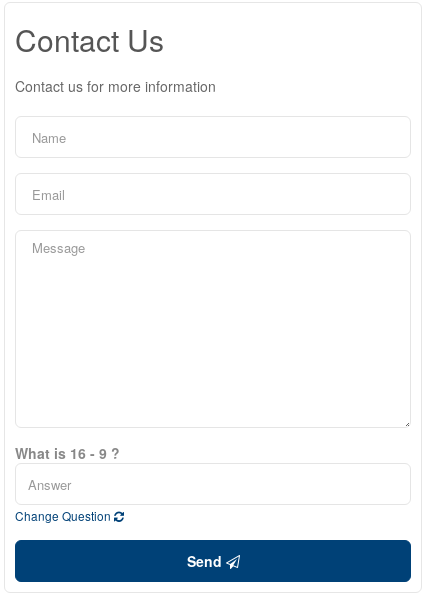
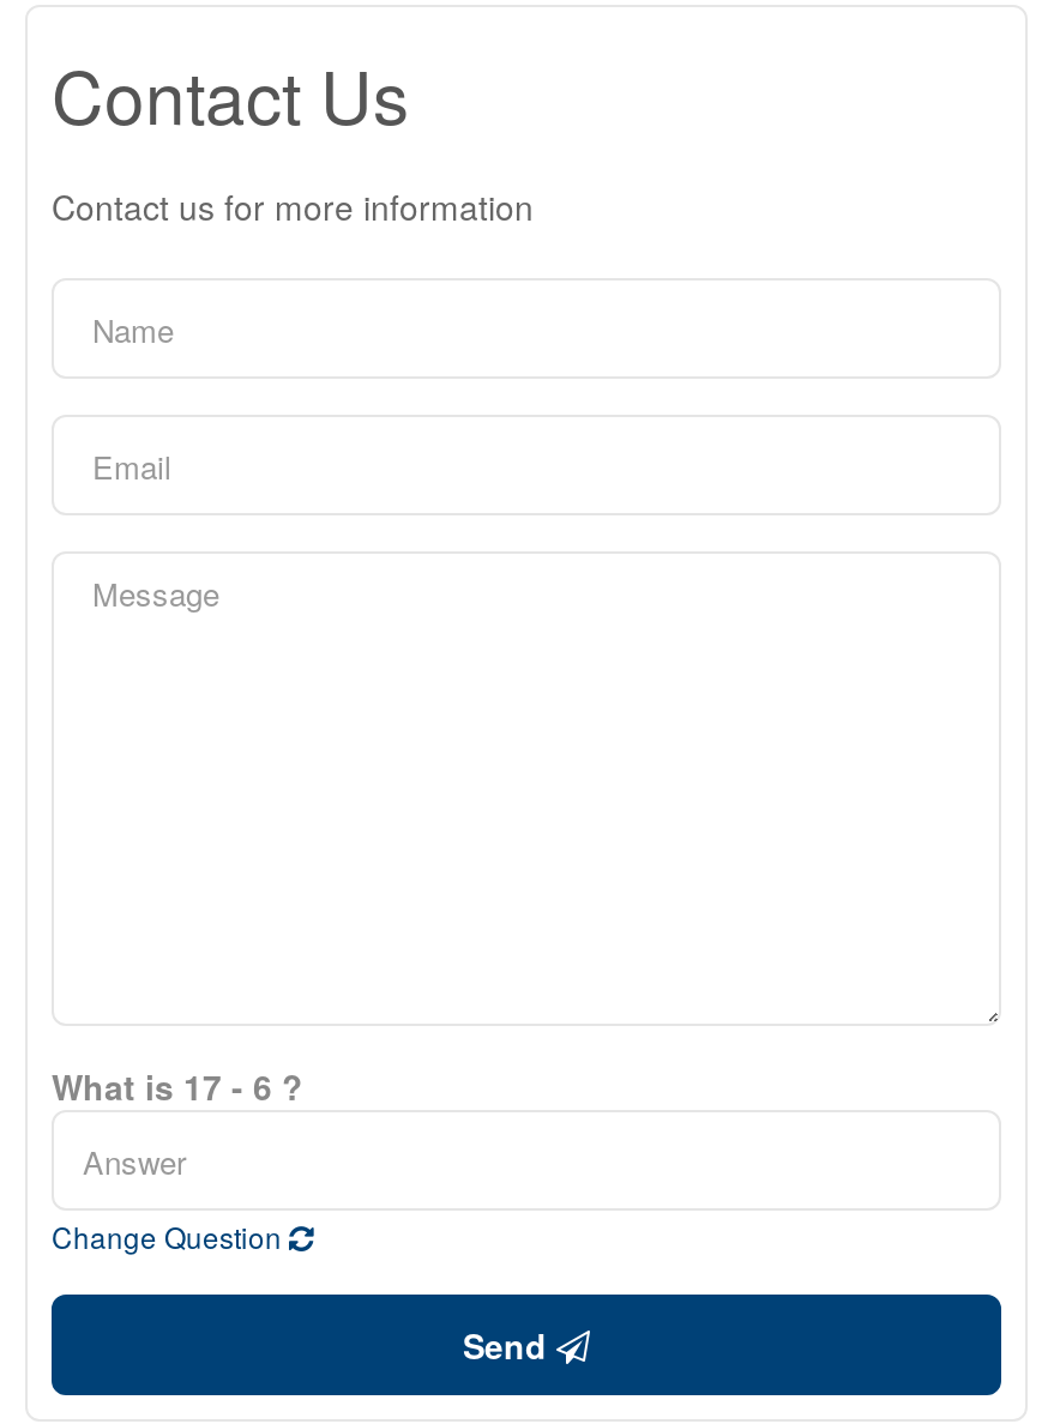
- What is 16 - 9 ?
+ What is 17 - 6 ?
